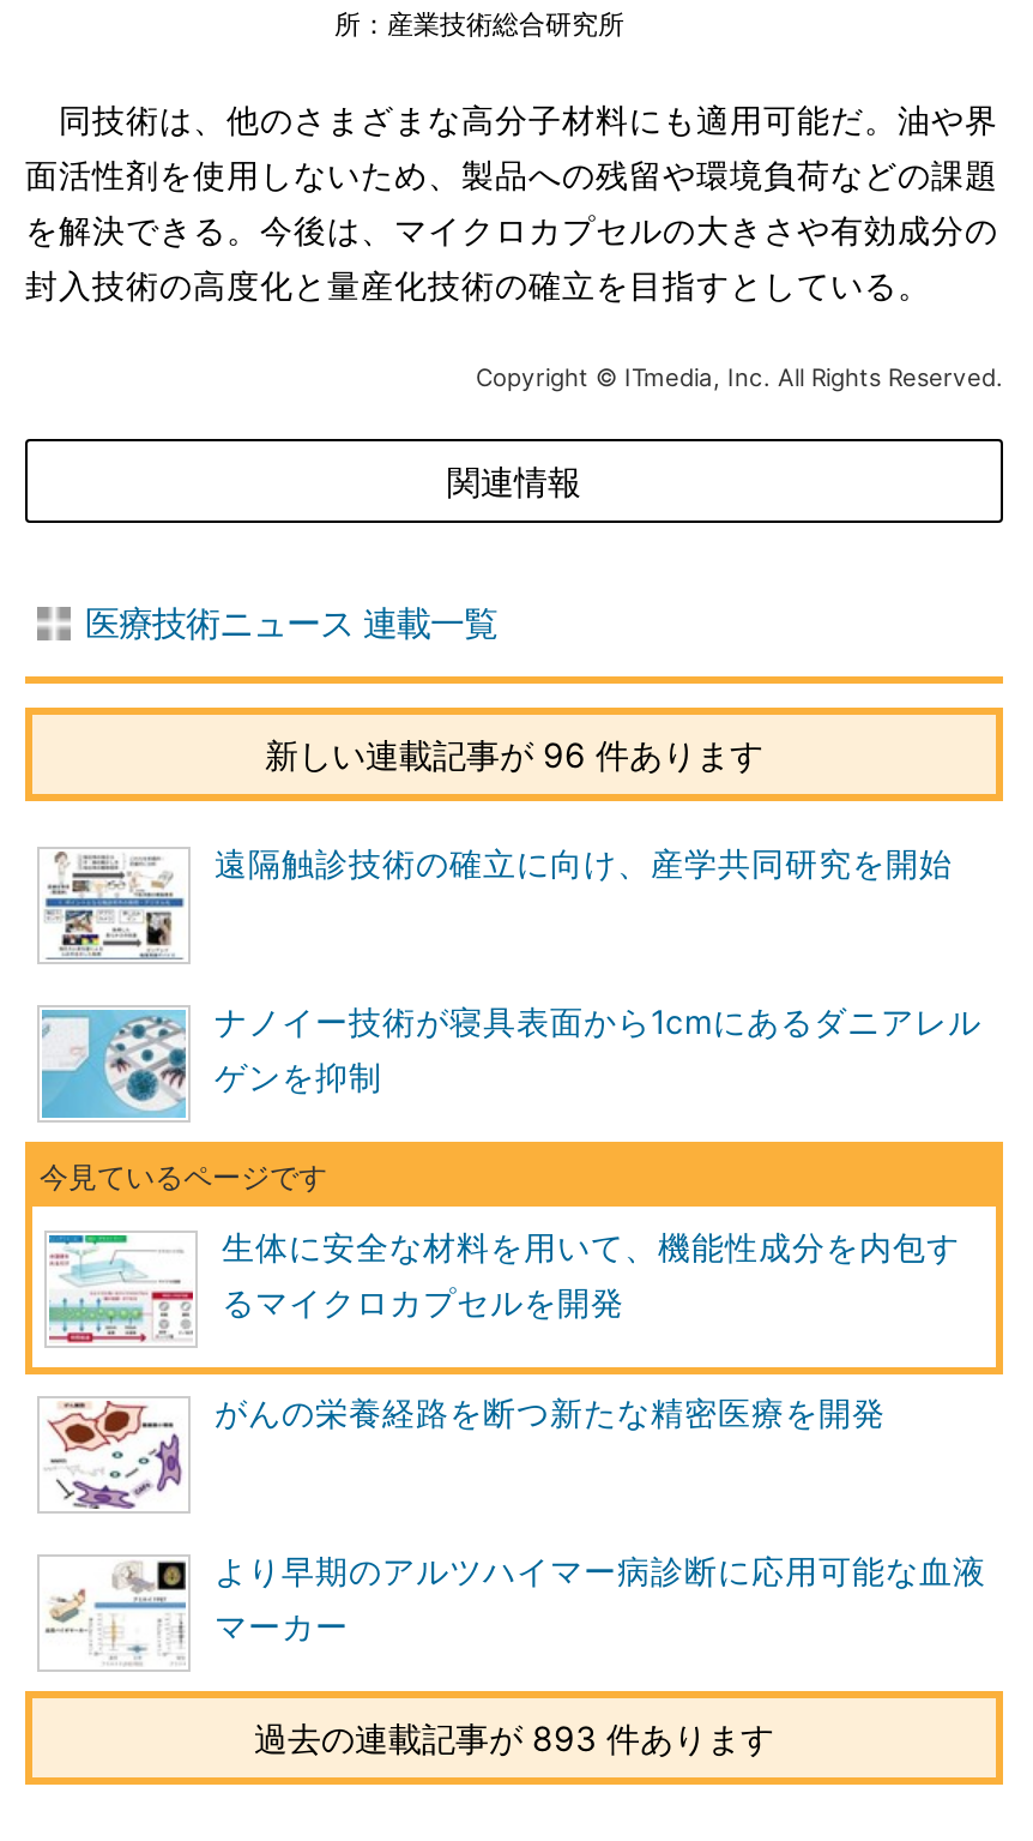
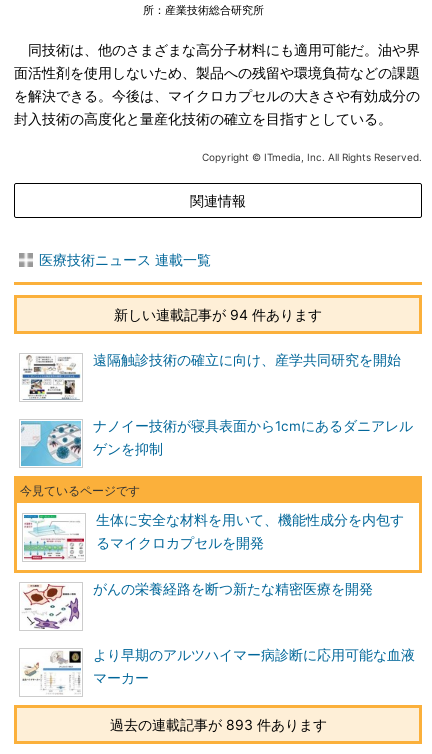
- 新しい連載記事が 96 件あります
+ 新しい連載記事が 94 件あります
